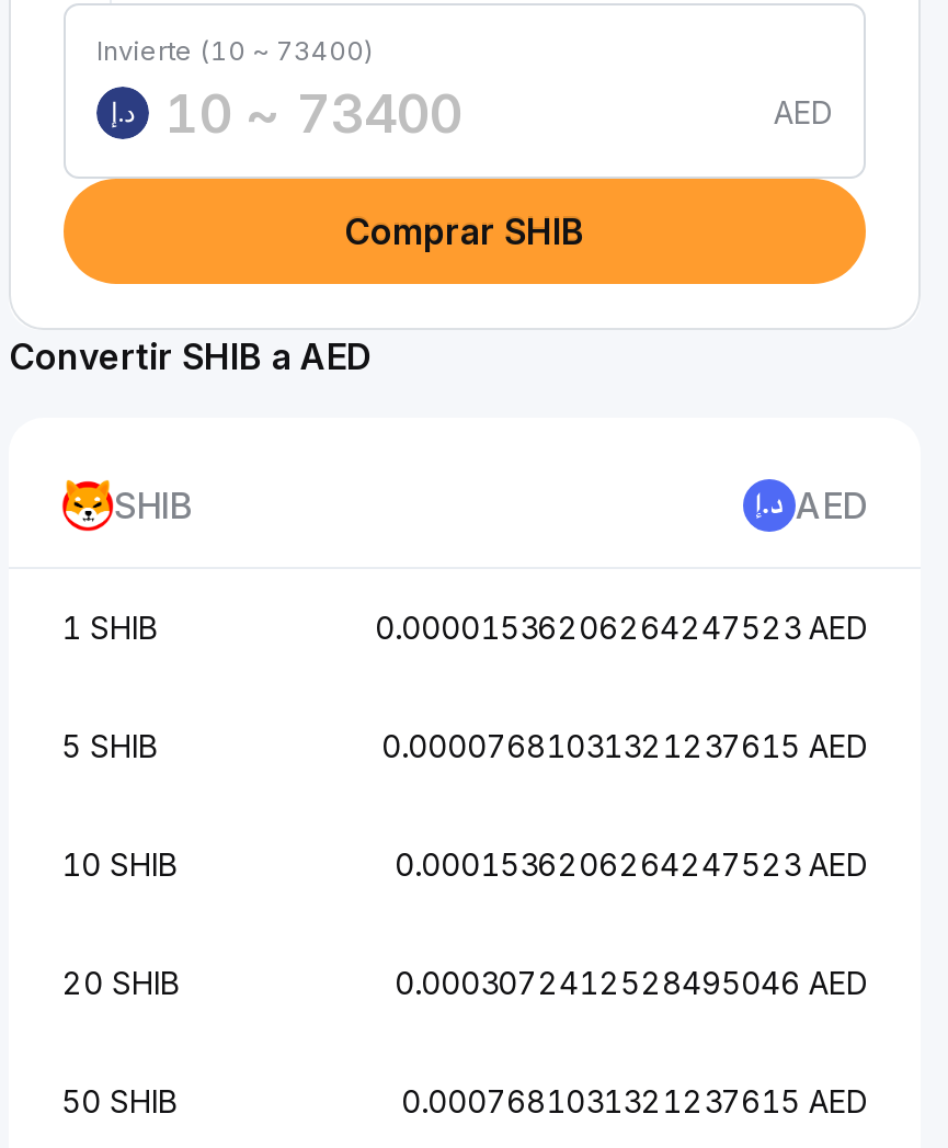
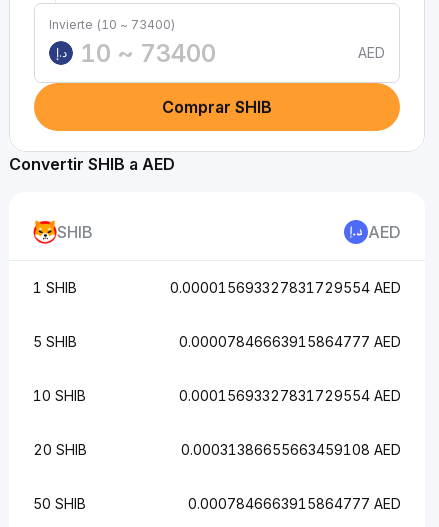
- 0.00001536206264247523 AED
+ 0.000015693327831729554 AED

- 0.00007681031321237615 AED
+ 0.00007846663915864777 AED

- 0.0001536206264247523 AED
+ 0.00015693327831729554 AED

- 0.0003072412528495046 AED
+ 0.00031386655663459108 AED

- 0.0007681031321237615 AED
+ 0.0007846663915864777 AED
